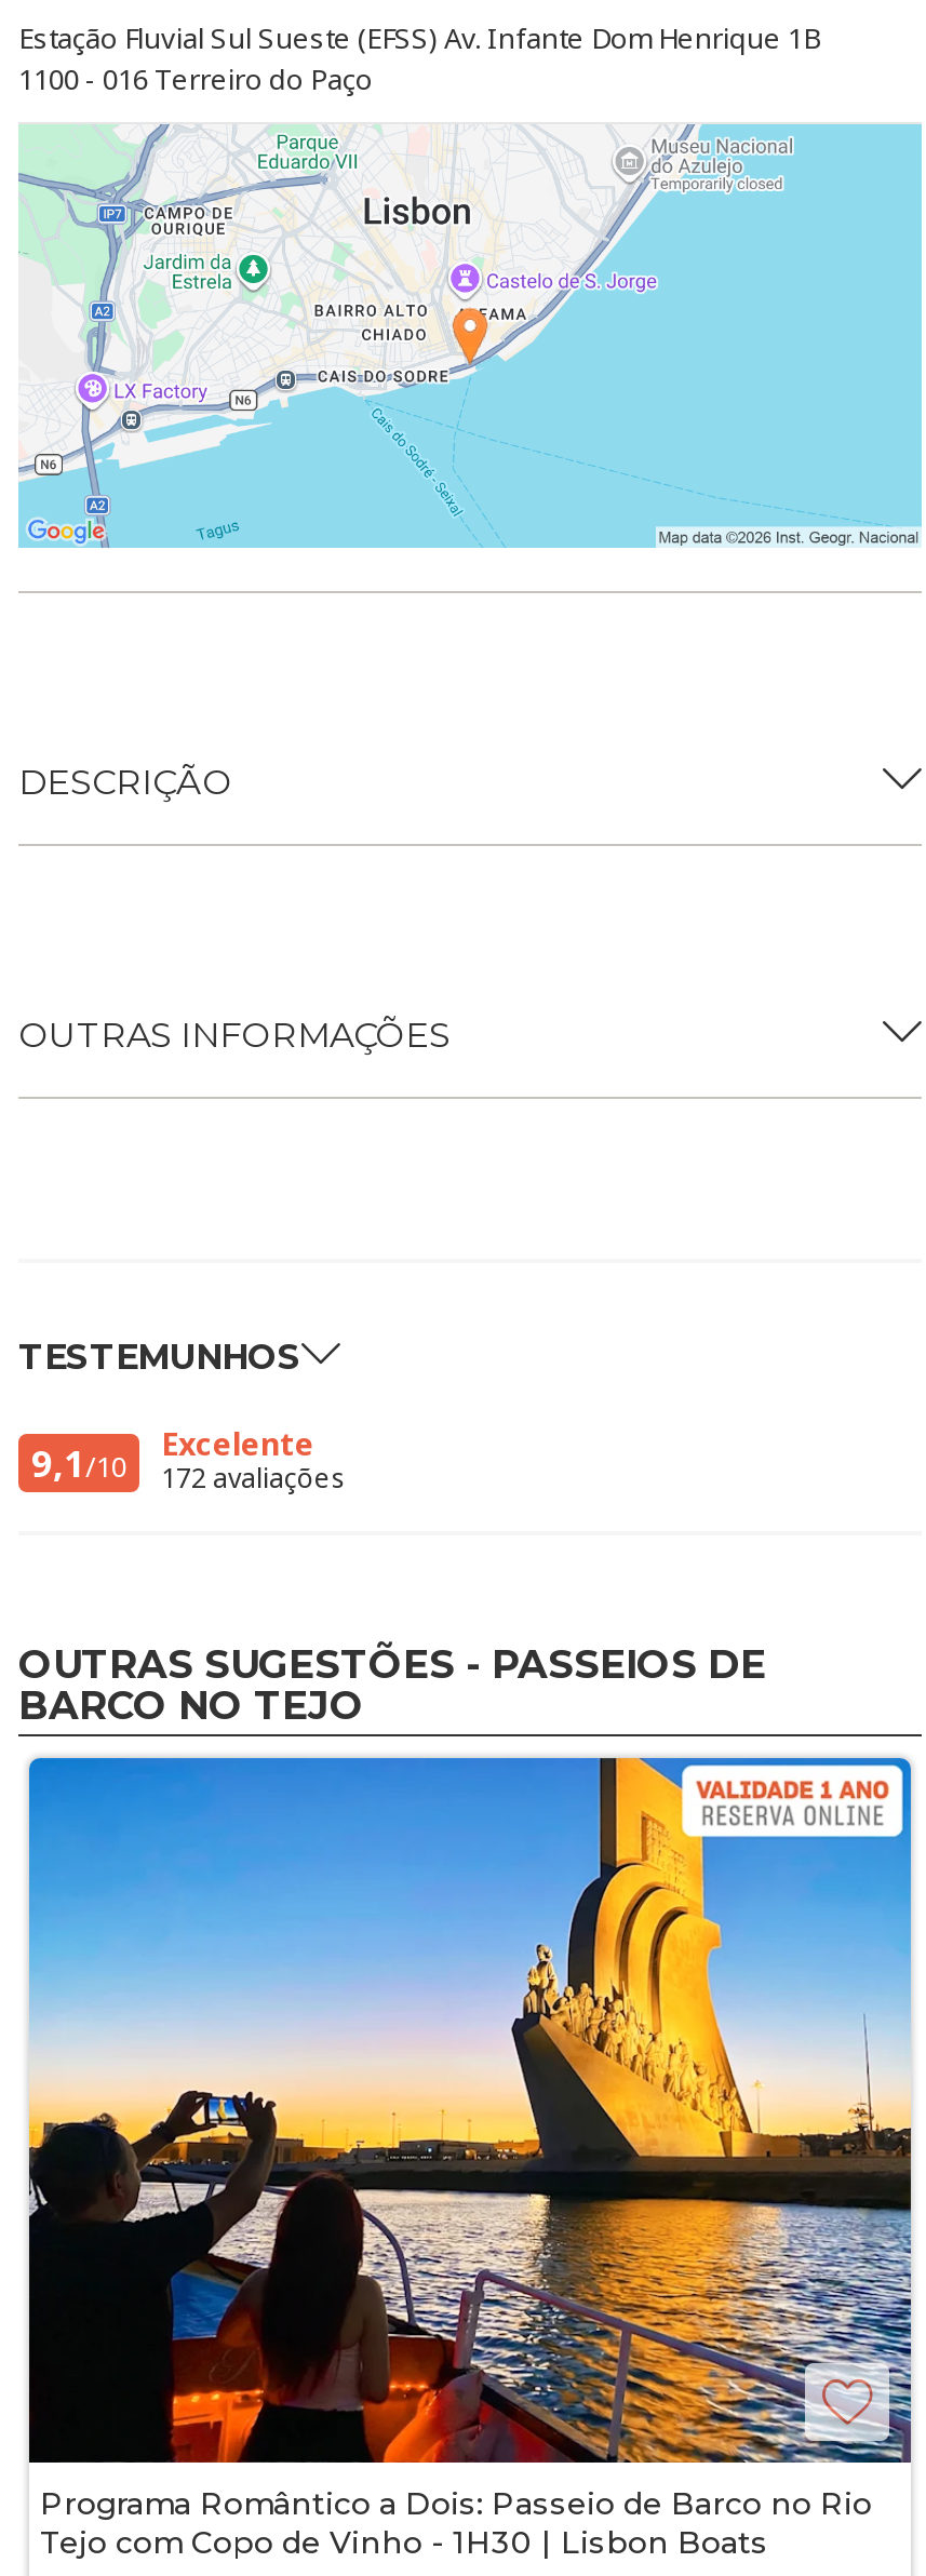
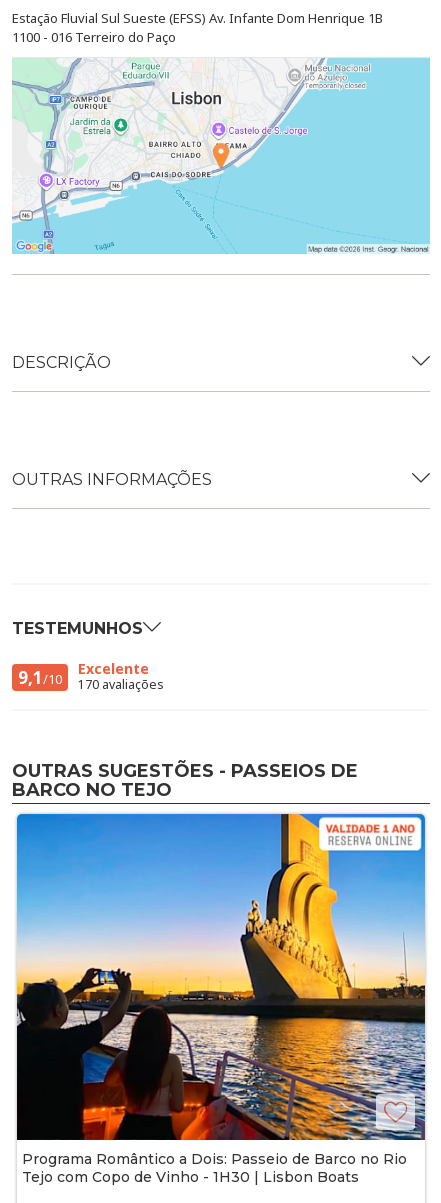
- 9,1/10 172 avaliações Excelente
+ 9,1/10 170 avaliações Excelente
